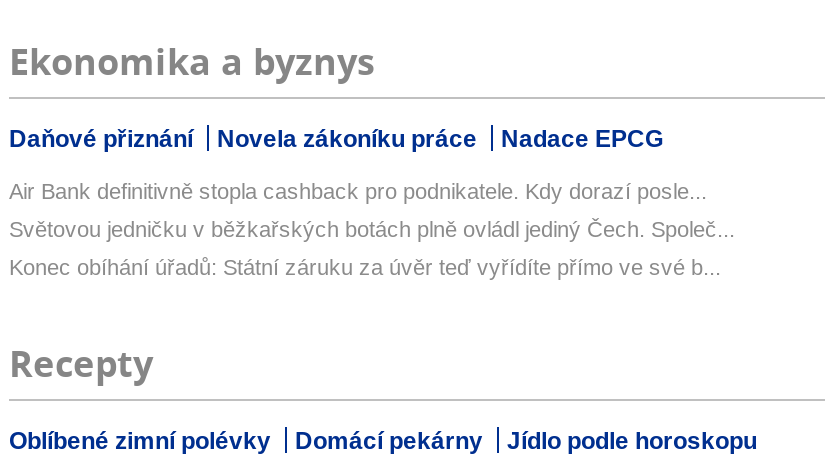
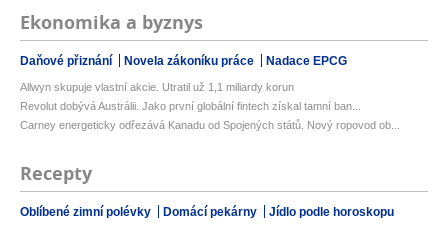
- Air Bank definitivně stopla cashback pro podnikatele. Kdy dorazí posle...
+ Allwyn skupuje vlastní akcie. Utratil už 1,1 miliardy korun

- Světovou jedničku v běžkařských botách plně ovládl jediný Čech. Společ...
+ Revolut dobývá Austrálii. Jako první globální fintech získal tamní ban...

- Konec obíhání úřadů: Státní záruku za úvěr teď vyřídíte přímo ve své b...
+ Carney energeticky odřezává Kanadu od Spojených států. Nový ropovod ob...
